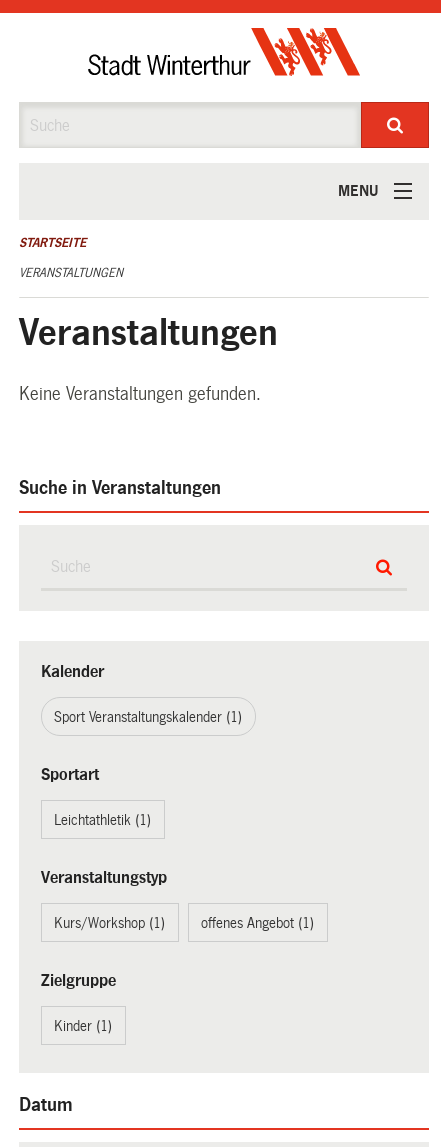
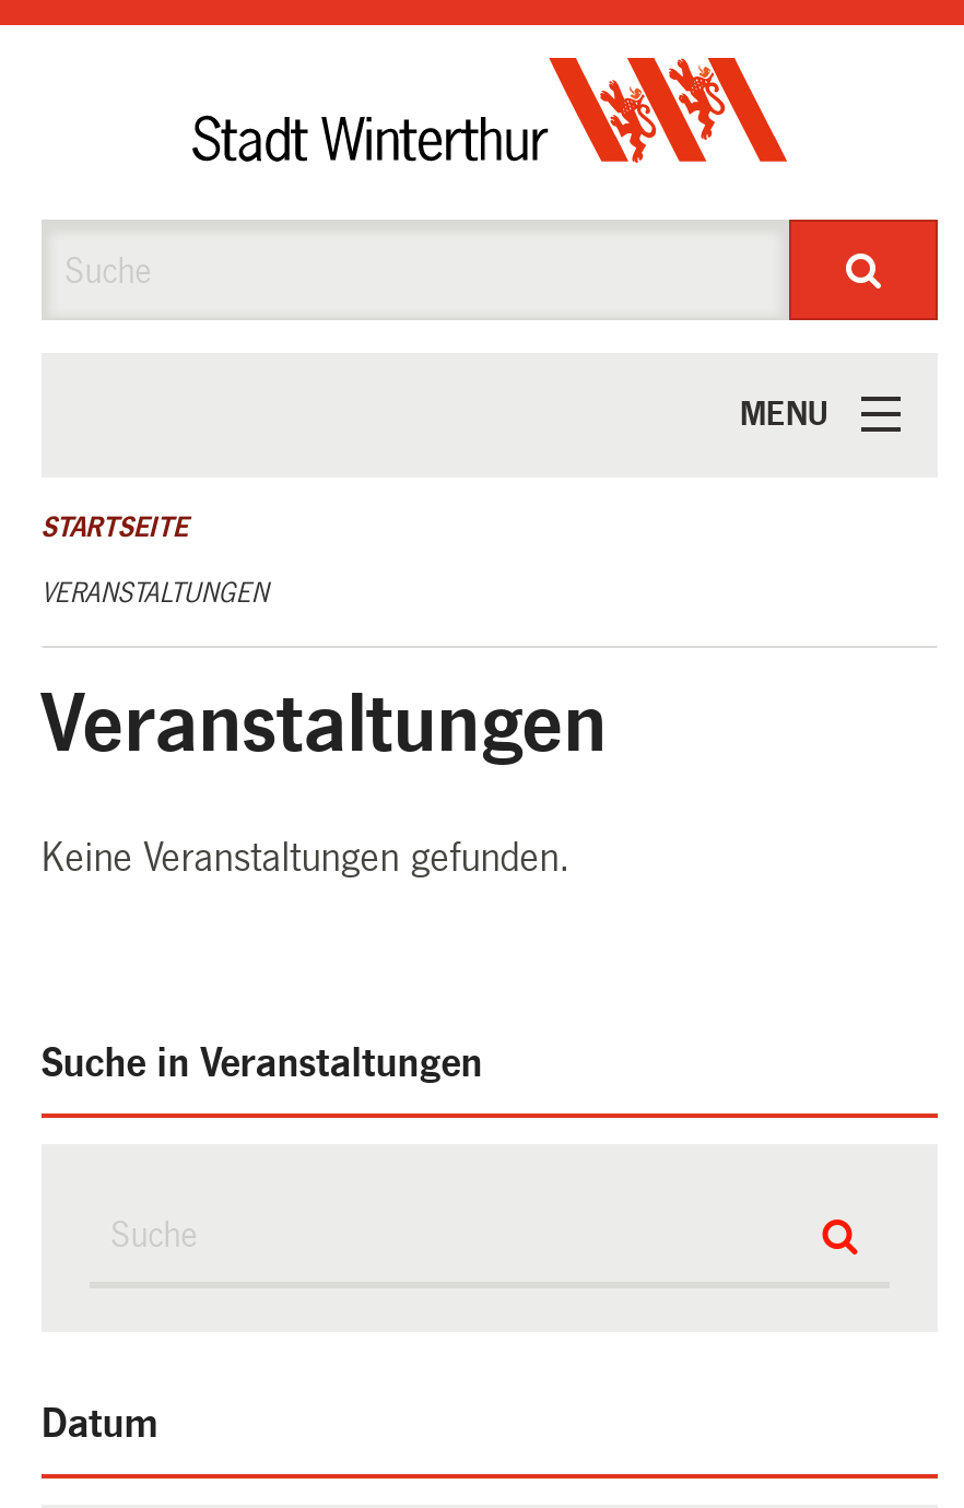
- Kalender
- Sport Veranstaltungskalender (1)
- Sportart
- Leichtathletik (1)
- Veranstaltungstyp
- Kurs/Workshop (1)
- offenes Angebot (1)
- Zielgruppe
- Kinder (1)
